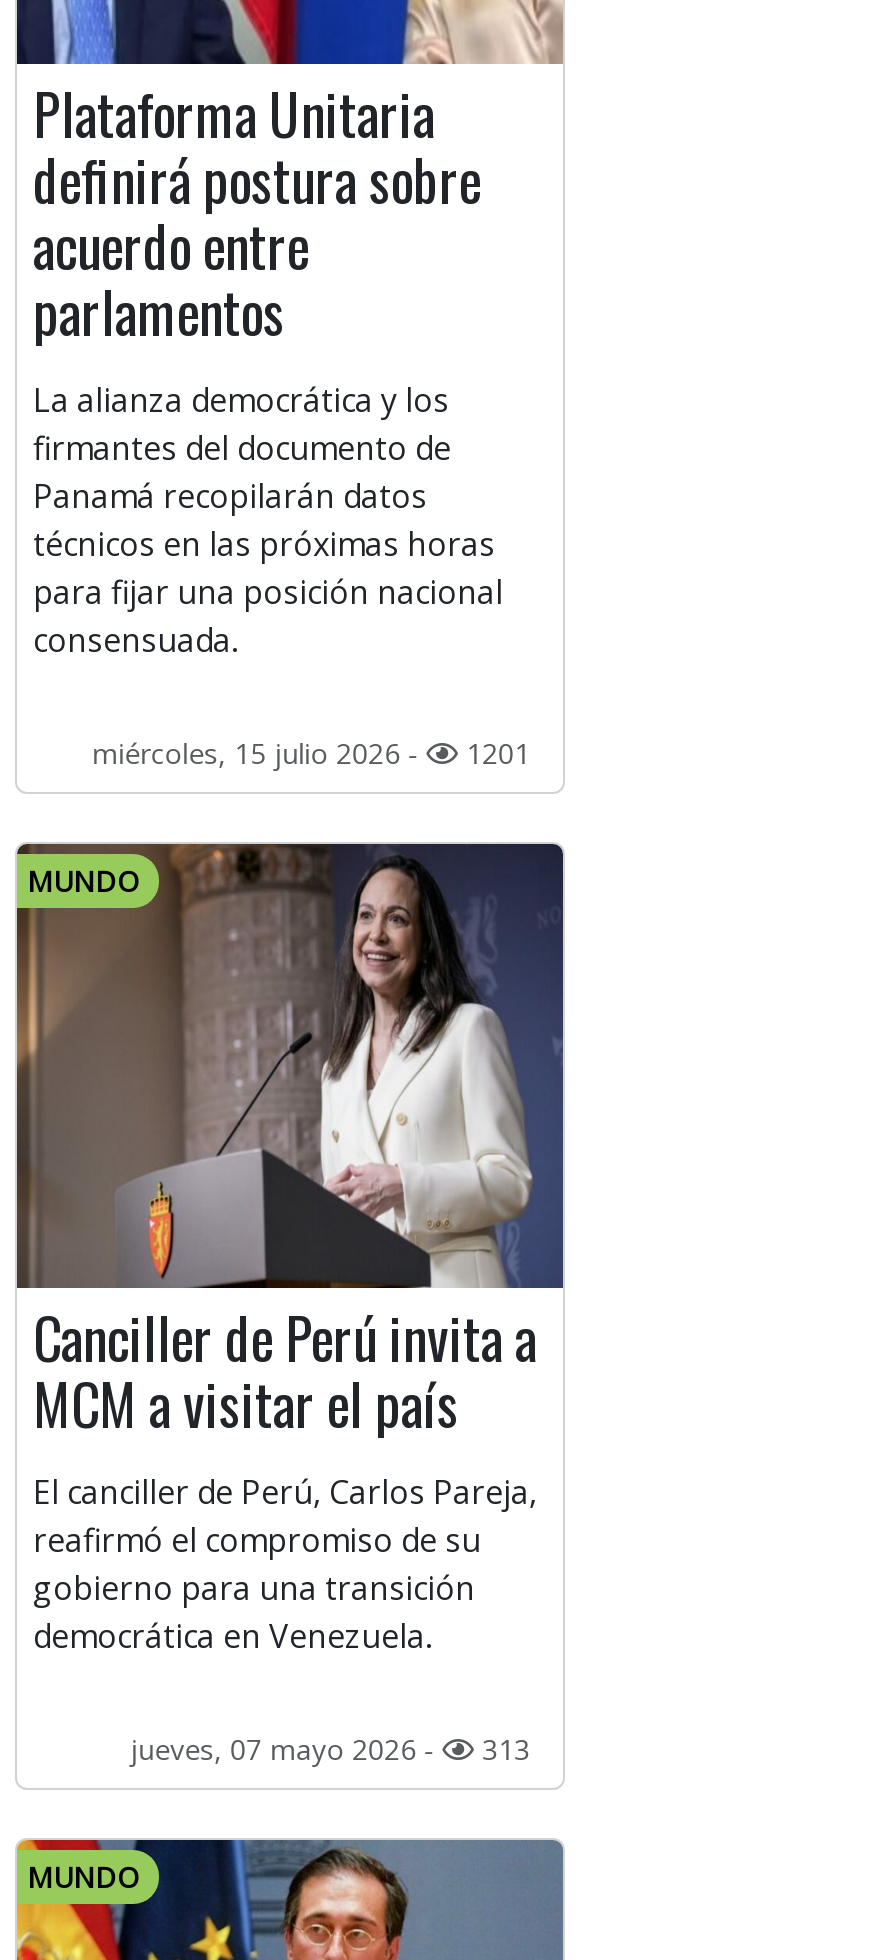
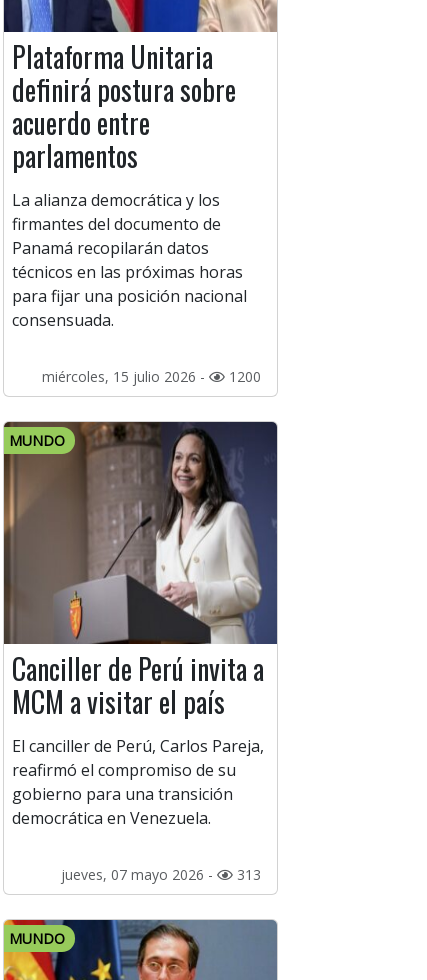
- miércoles, 15 julio 2026 - 1201
+ miércoles, 15 julio 2026 - 1200
